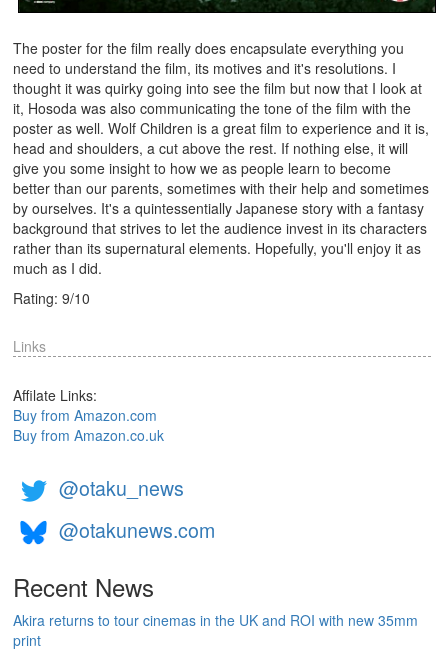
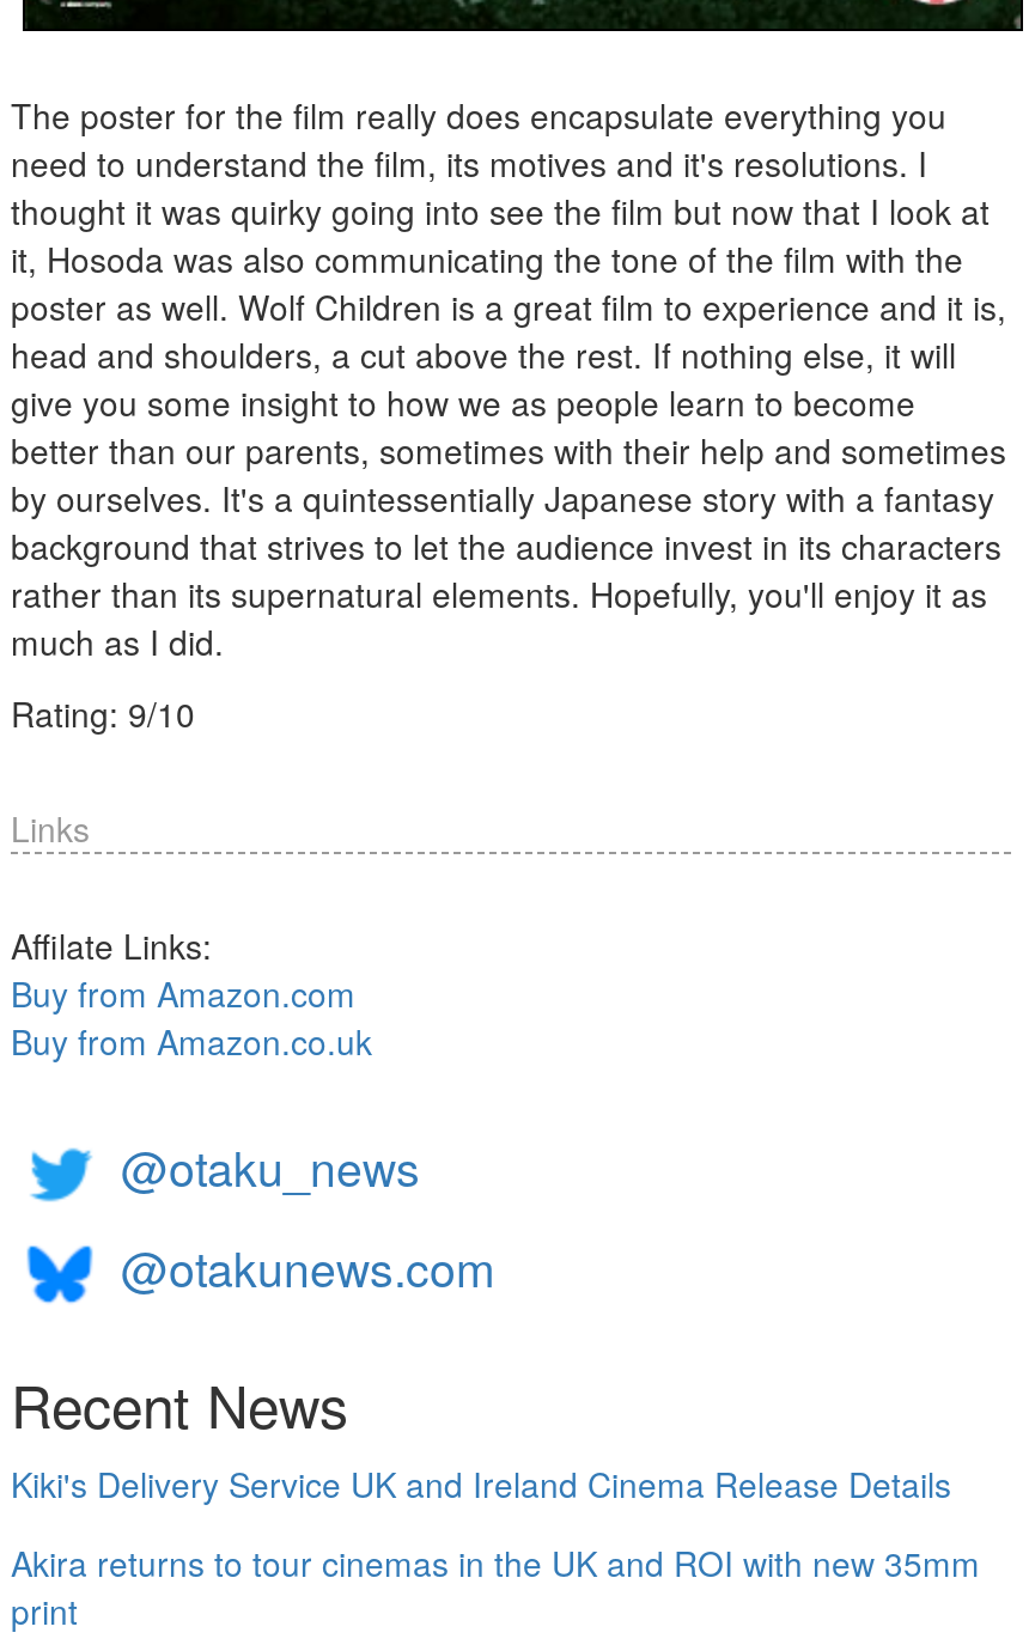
+ Kiki's Delivery Service UK and Ireland Cinema Release Details
